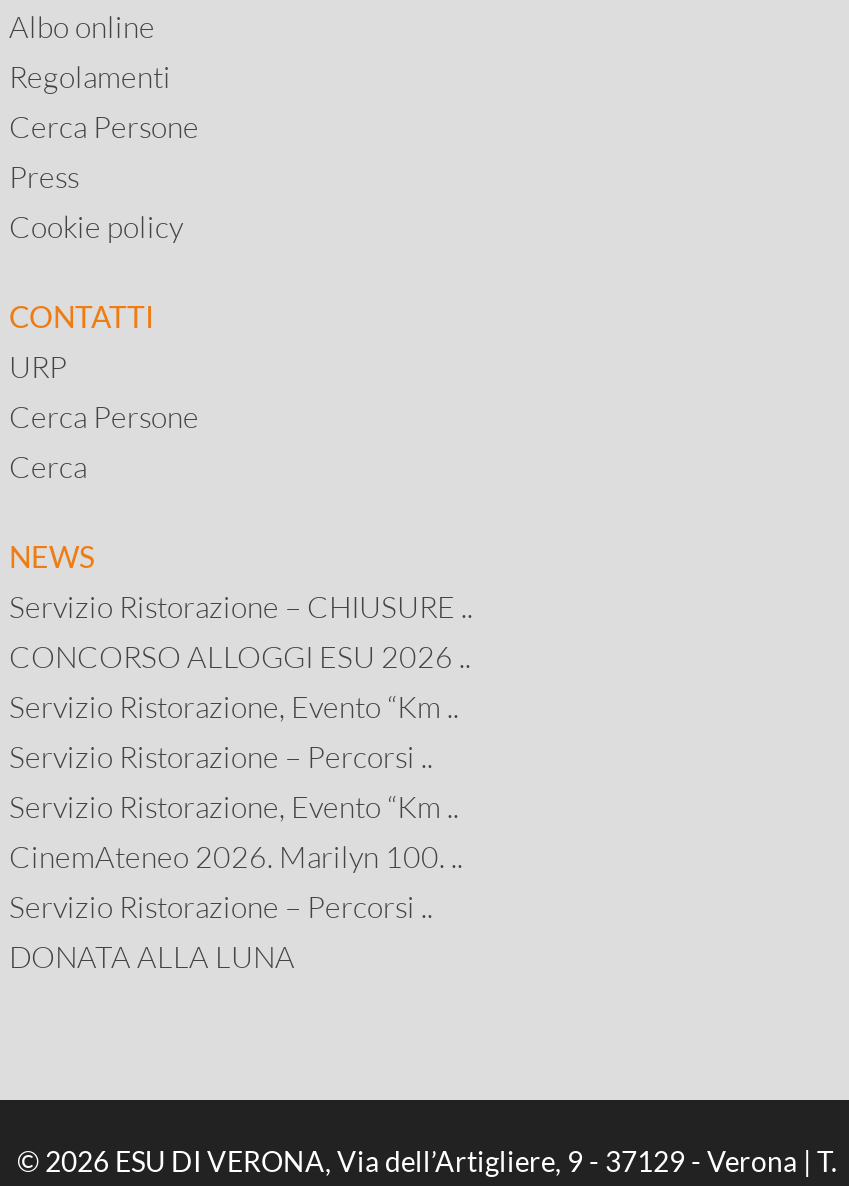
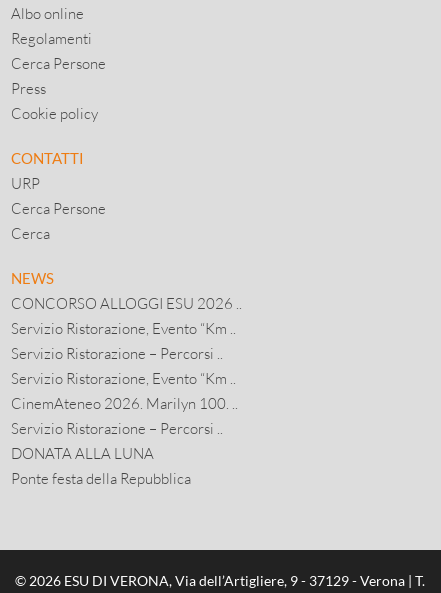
- Servizio Ristorazione – CHIUSURE ..

moved up: CONCORSO ALLOGGI ESU 2026 .. | Servizio Ristorazione, Evento “Km .. | Servizio Ristorazione – Percorsi .. | Servizio Ristorazione, Evento “Km .. | CinemAteneo 2026. Marilyn 100. .. | Servizio Ristorazione – Percorsi .. | DONATA ALLA LUNA

+ Ponte festa della Repubblica
